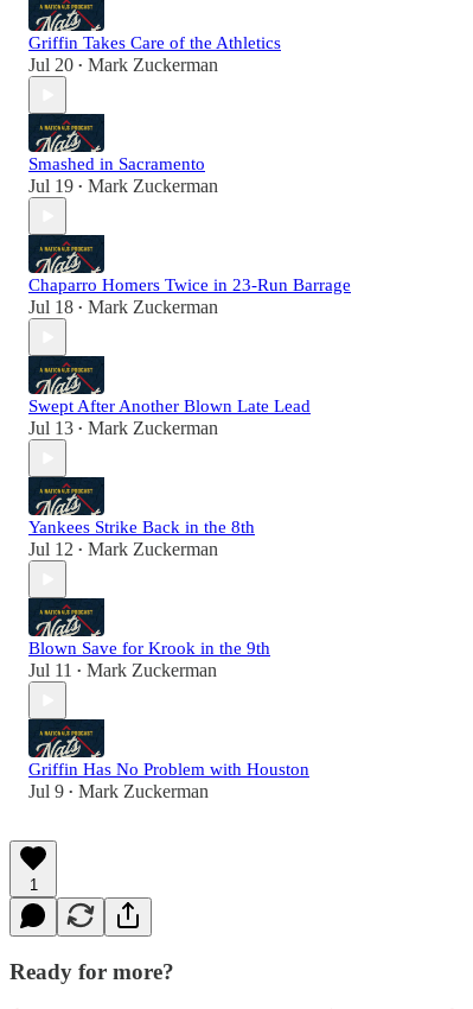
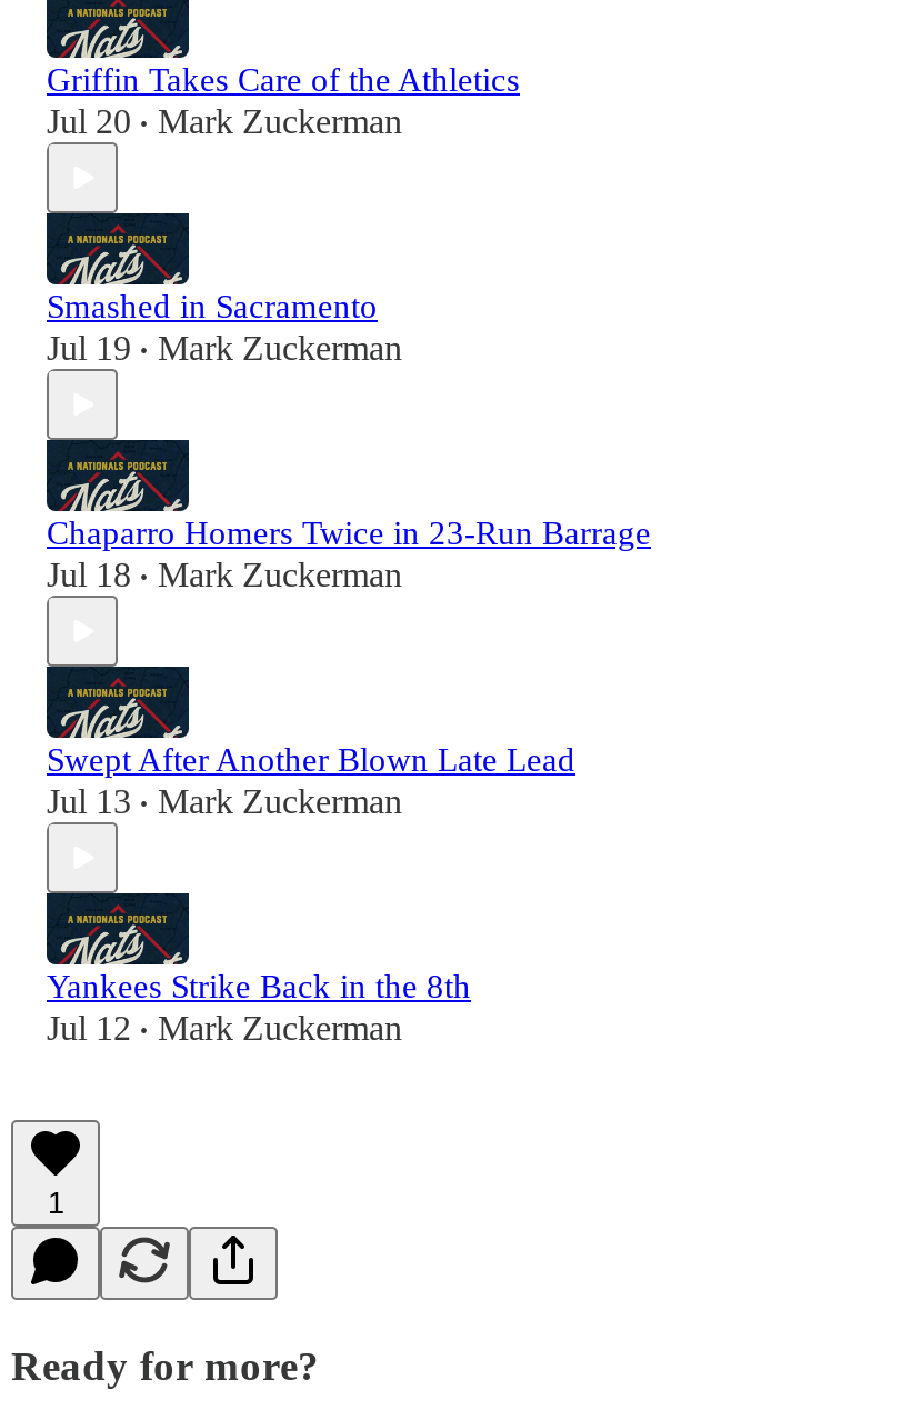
- Blown Save for Krook in the 9th
- Jul 11 • Mark Zuckerman

- Griffin Has No Problem with Houston
- Jul 9 • Mark Zuckerman
